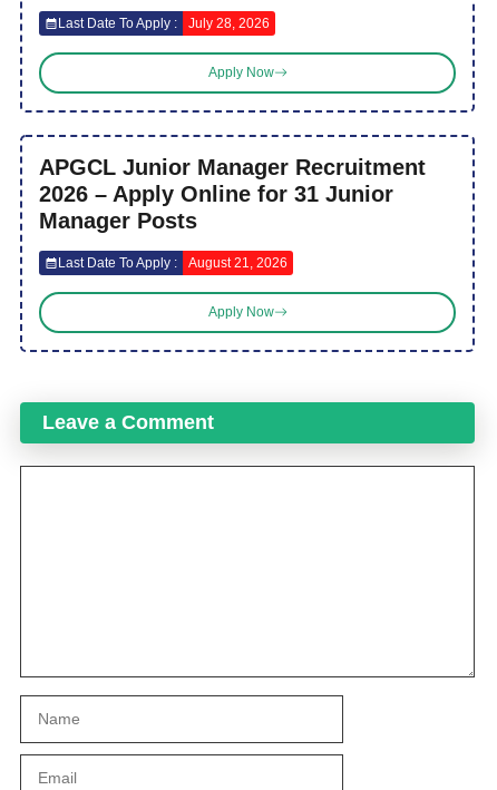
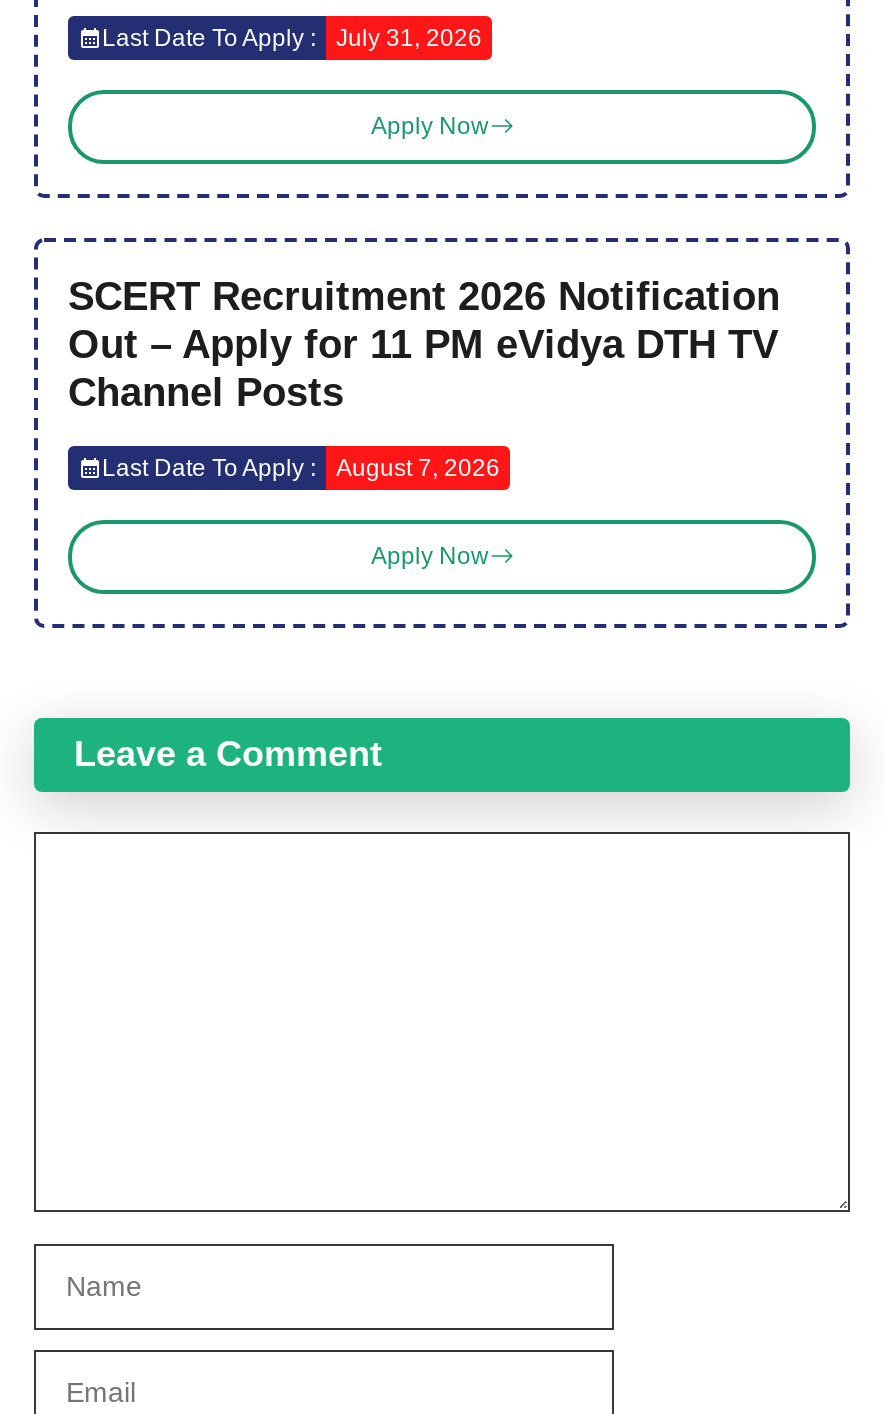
- Last Date To Apply : July 28, 2026
+ Last Date To Apply : July 31, 2026

- APGCL Junior Manager Recruitment
- 2026 – Apply Online for 31 Junior
- Manager Posts
+ SCERT Recruitment 2026 Notification
+ Out – Apply for 11 PM eVidya DTH TV
+ Channel Posts

- Last Date To Apply : August 21, 2026
+ Last Date To Apply : August 7, 2026
